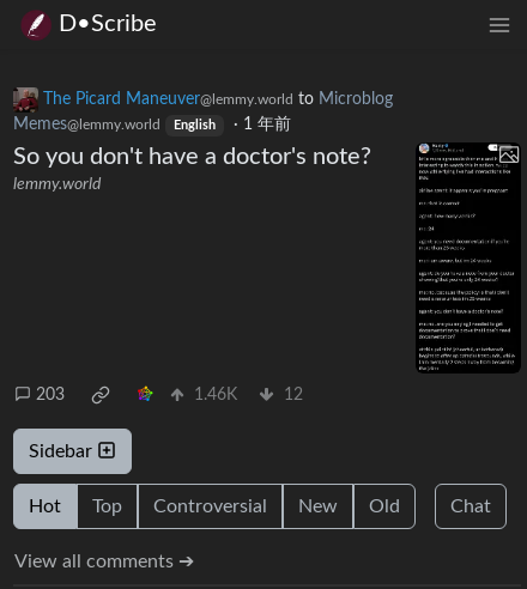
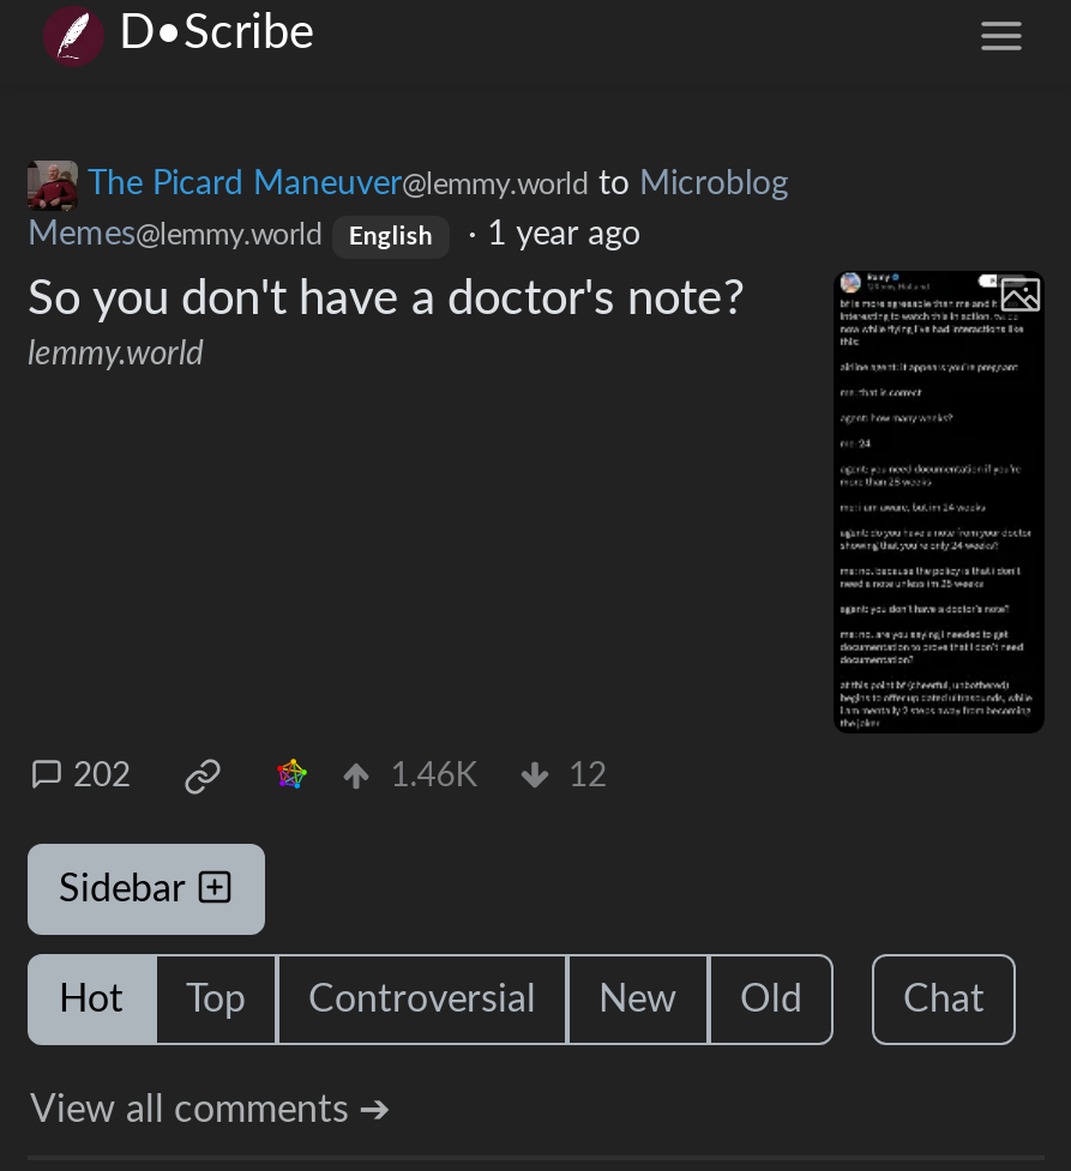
- Memes@lemmy.world English · 1 年前
+ Memes@lemmy.world English · 1 year ago

- 203
+ 202
